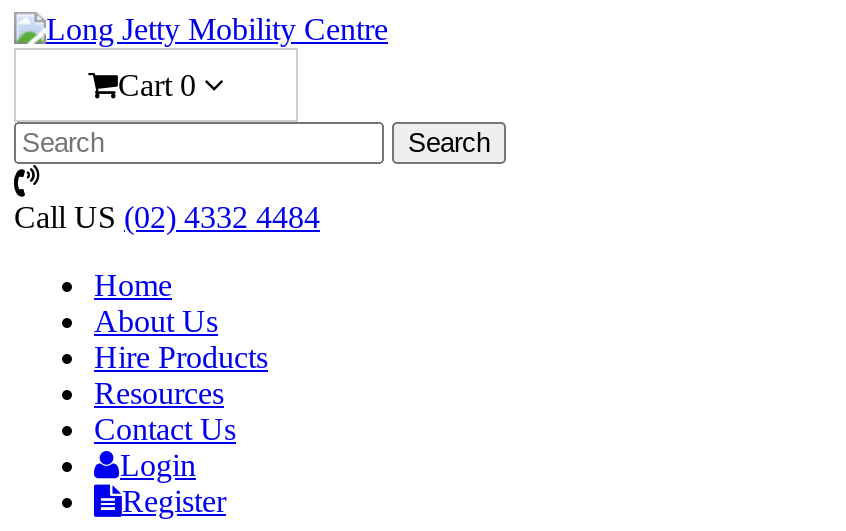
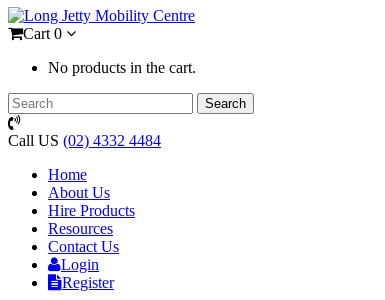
+ No products in the cart.
